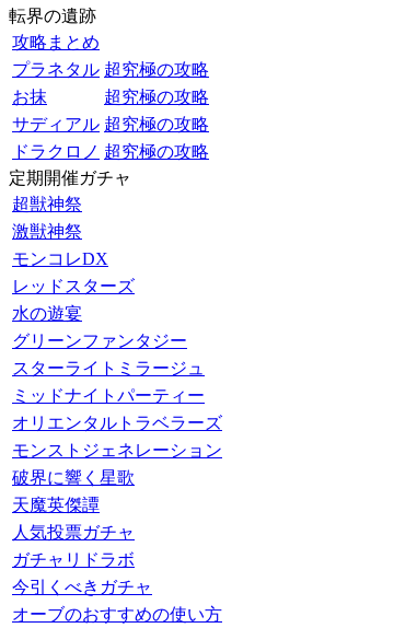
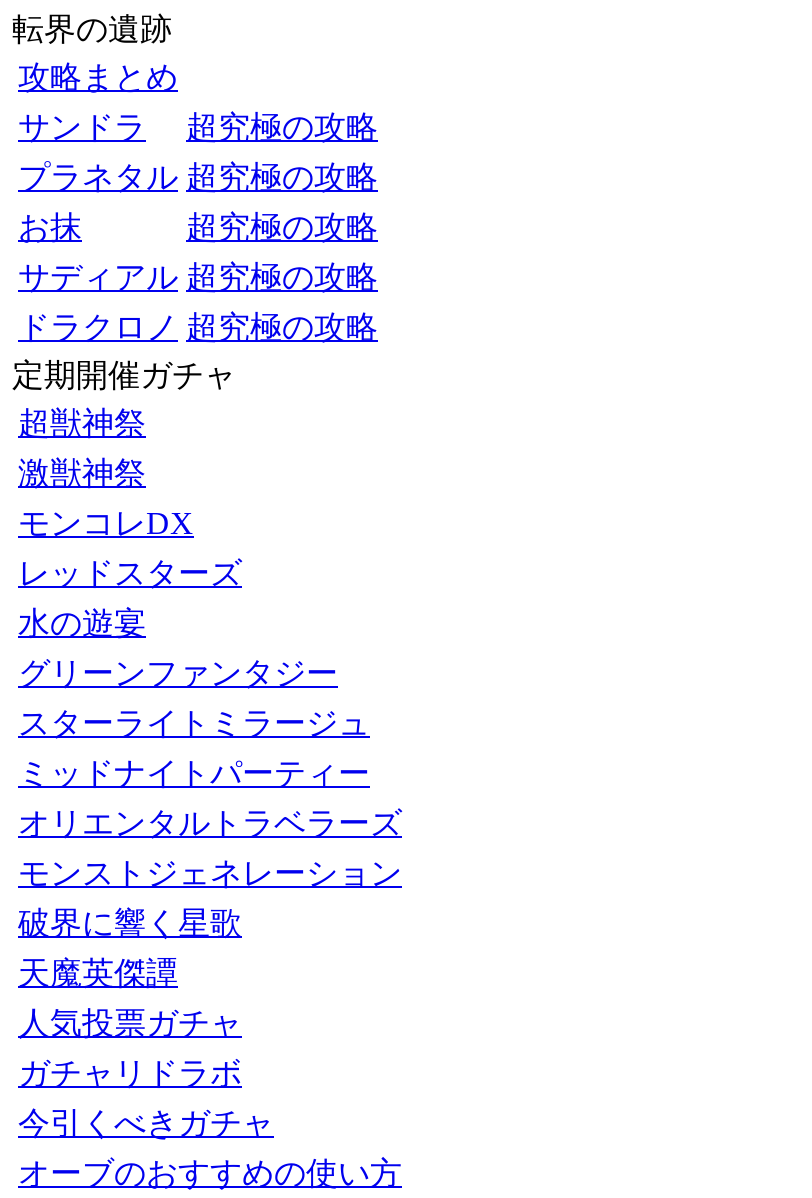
+ サンドラ
+ 超究極の攻略
